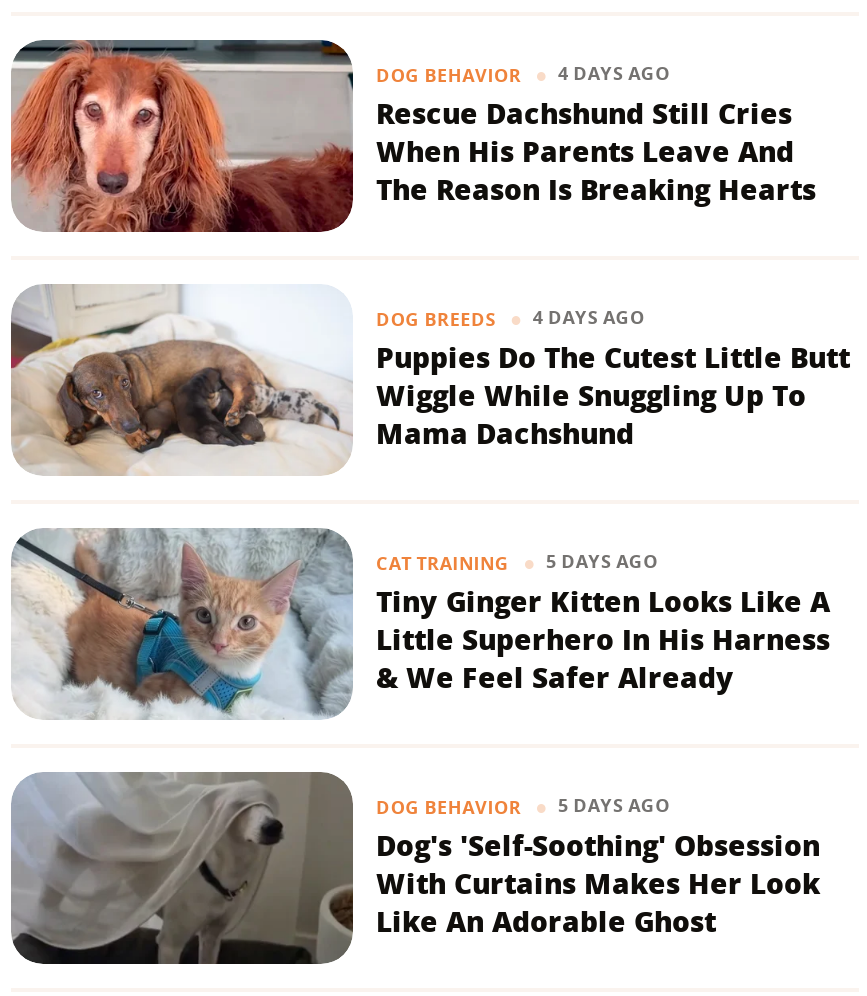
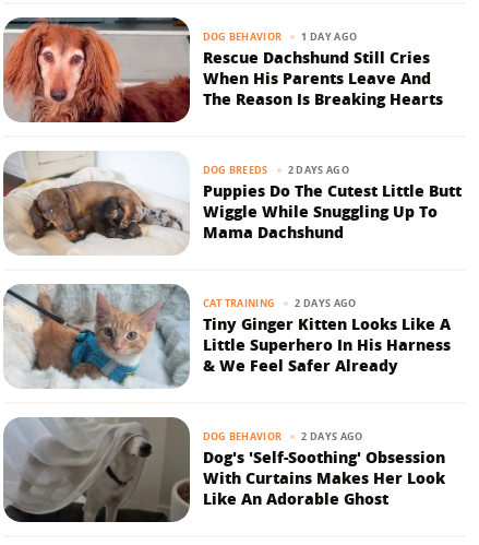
- DOG BEHAVIOR 4 DAYS AGO
+ DOG BEHAVIOR 1 DAY AGO

- DOG BREEDS 4 DAYS AGO
+ DOG BREEDS 2 DAYS AGO

- CAT TRAINING 5 DAYS AGO
+ CAT TRAINING 2 DAYS AGO

- DOG BEHAVIOR 5 DAYS AGO
+ DOG BEHAVIOR 2 DAYS AGO
